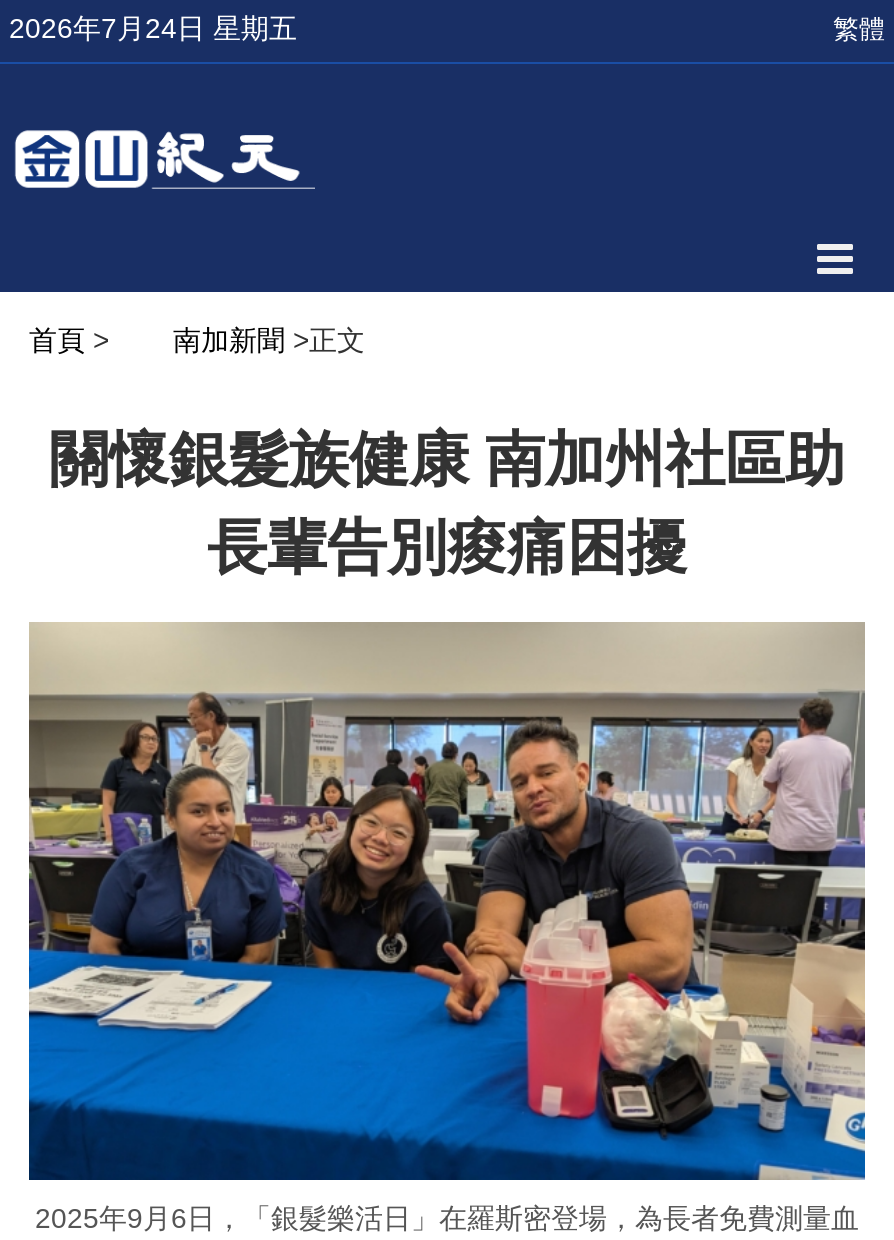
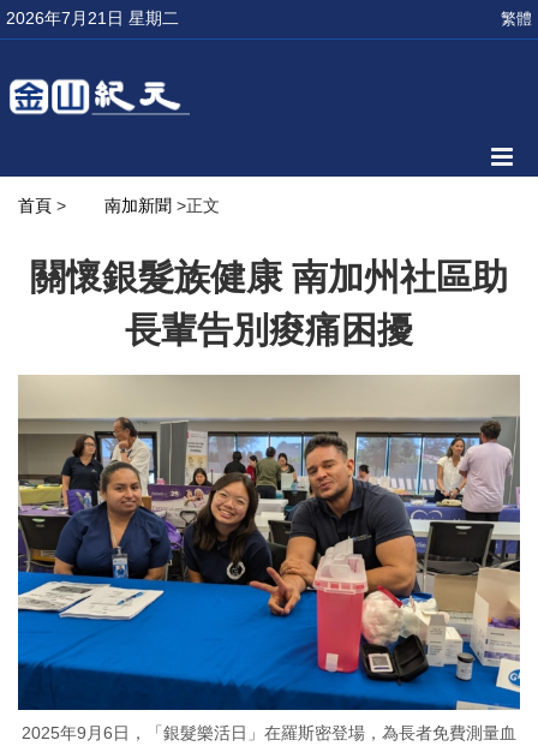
- 2026年7月24日 星期五
+ 2026年7月21日 星期二
